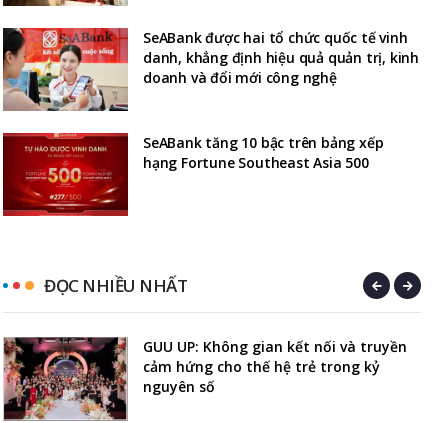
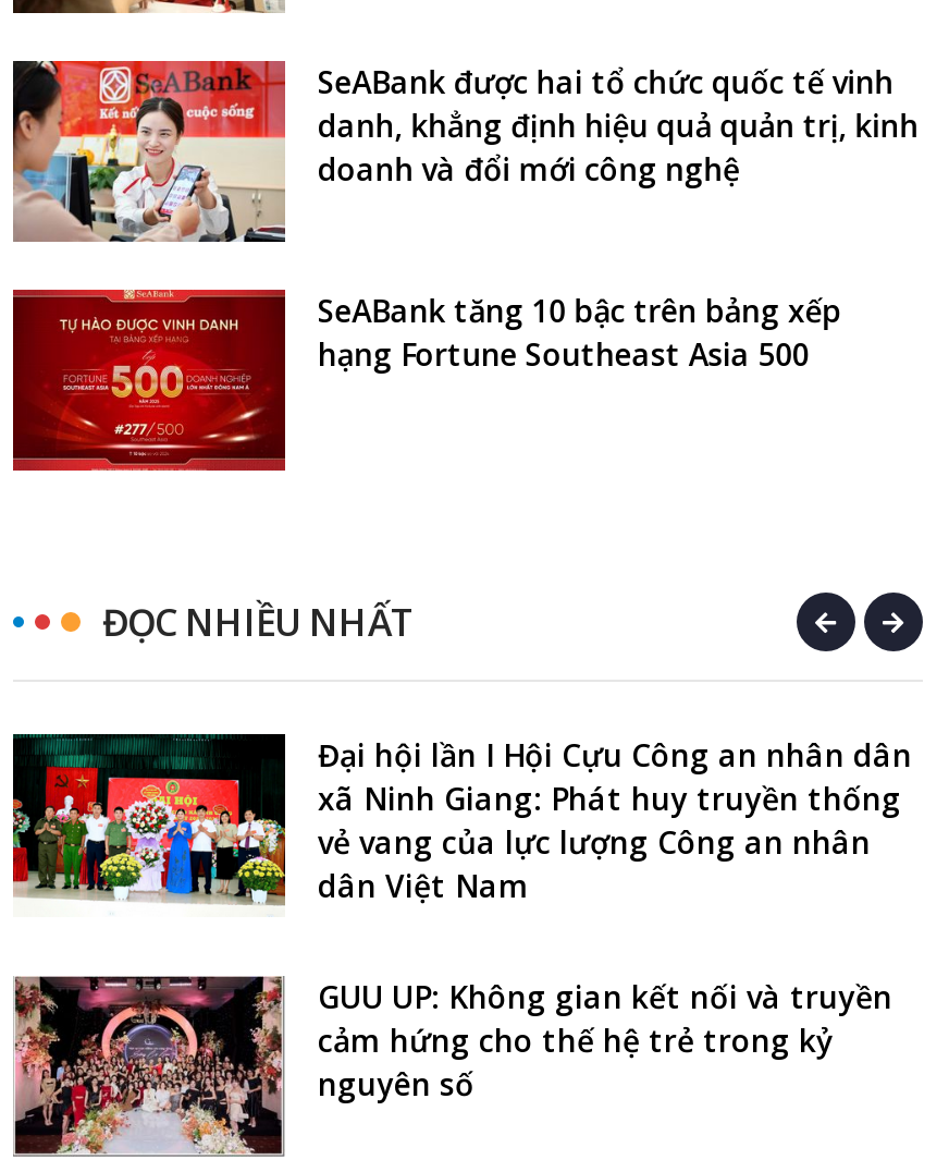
+ [image]
+ Đại hội lần I Hội Cựu Công an nhân dân
+ xã Ninh Giang: Phát huy truyền thống
+ vẻ vang của lực lượng Công an nhân
+ dân Việt Nam
